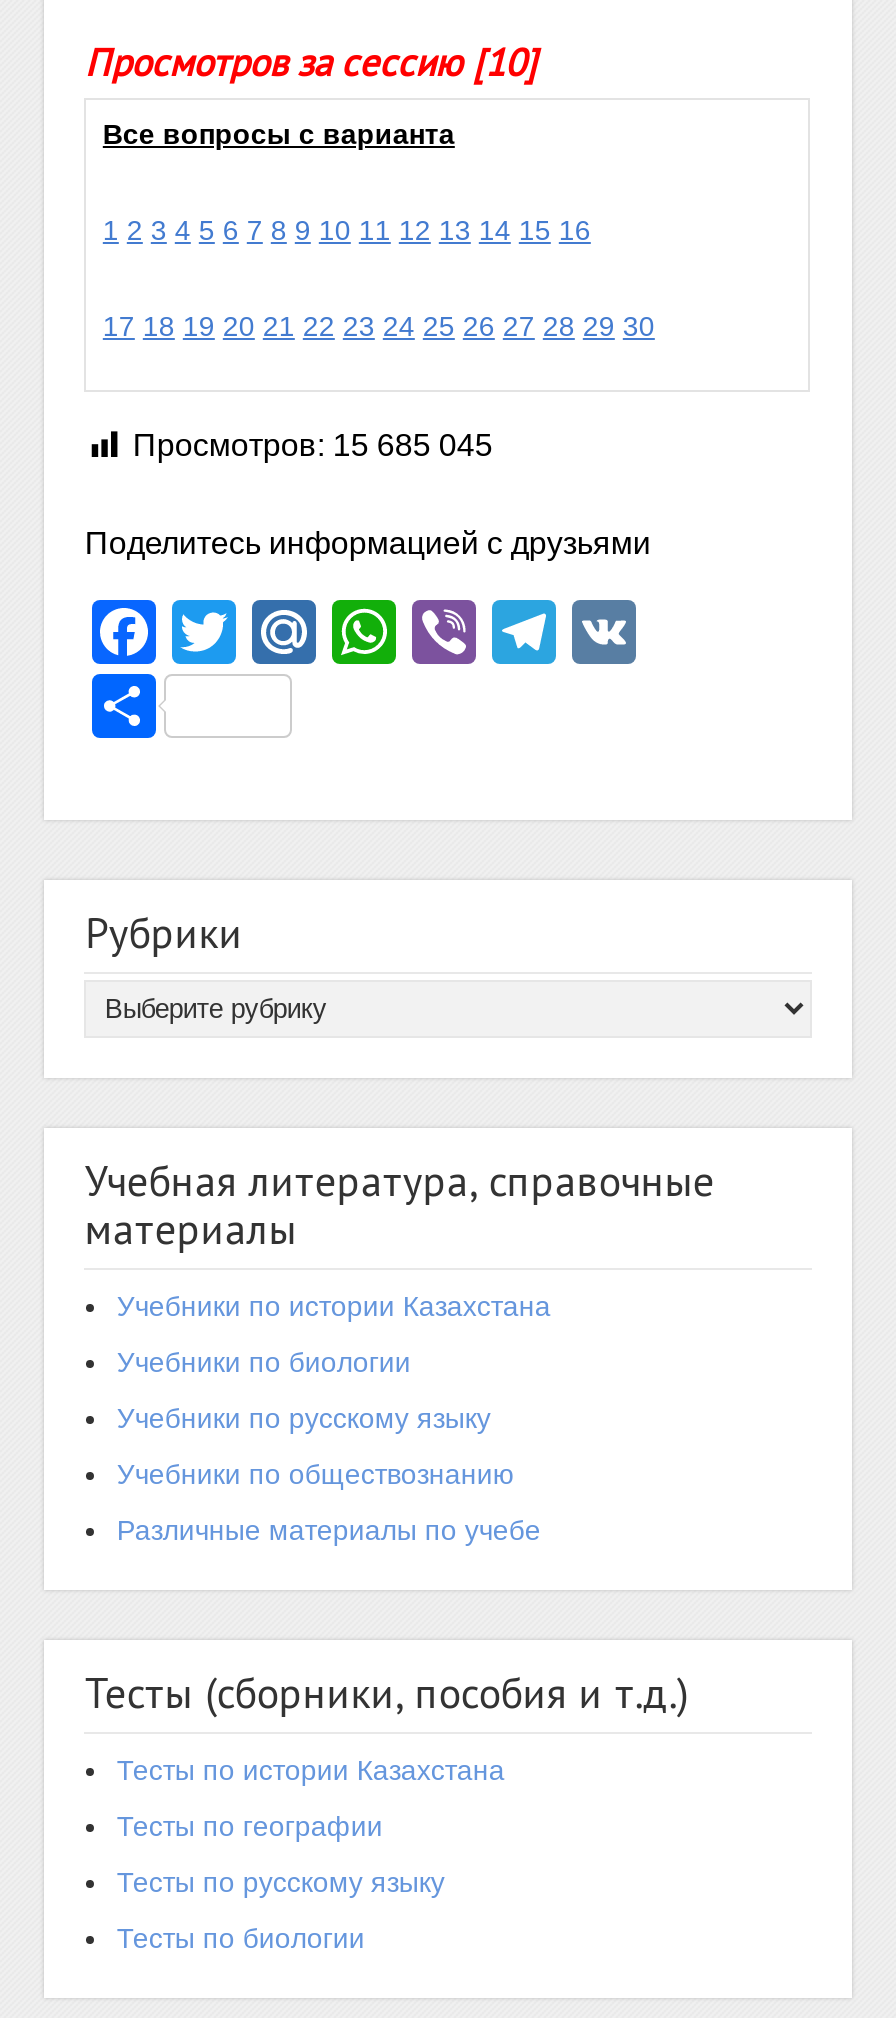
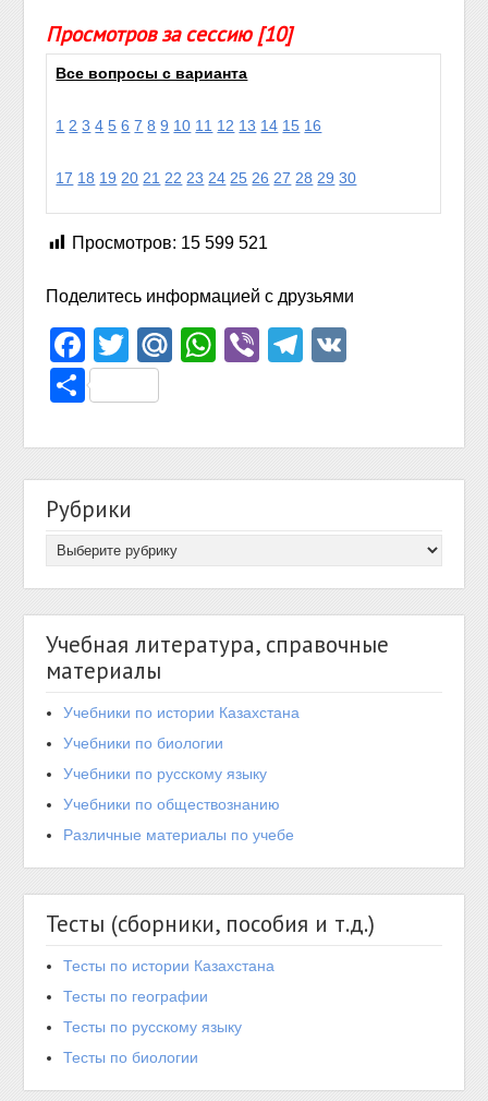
- Просмотров: 15 685 045
+ Просмотров: 15 599 521
